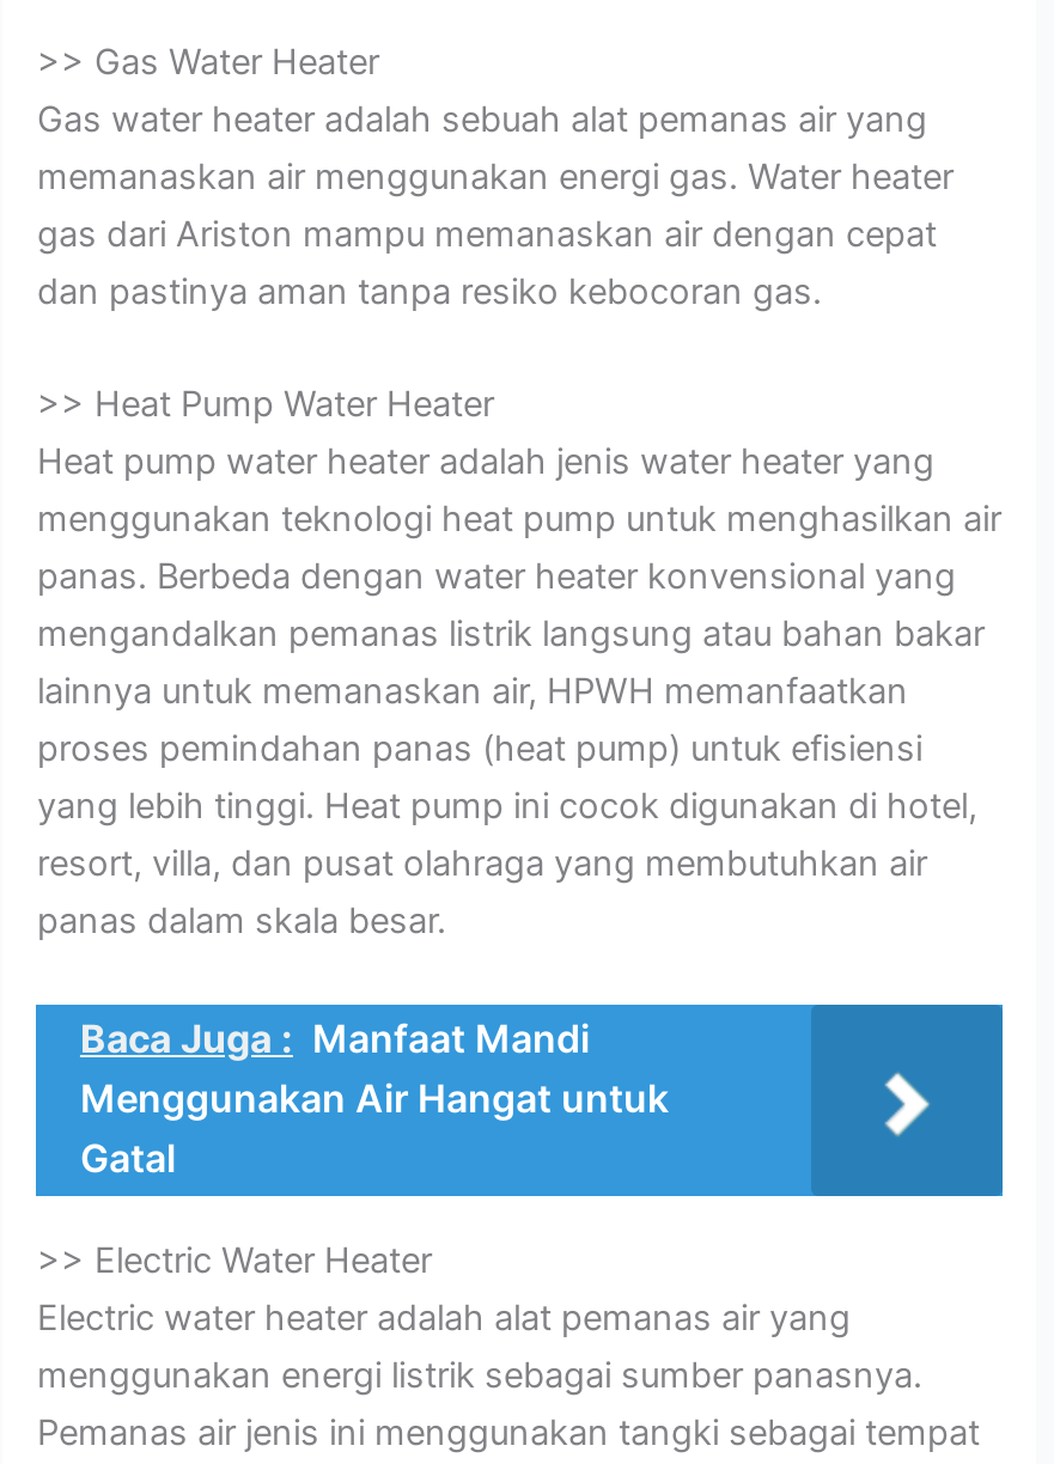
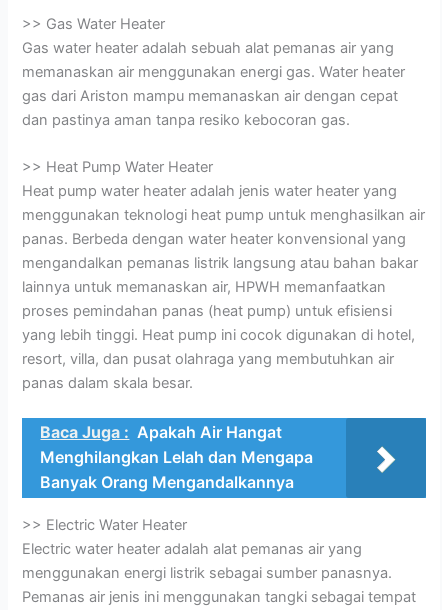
- Baca Juga : Manfaat Mandi
- Menggunakan Air Hangat untuk
- Gatal
+ Baca Juga : Apakah Air Hangat
+ Menghilangkan Lelah dan Mengapa
+ Banyak Orang Mengandalkannya
